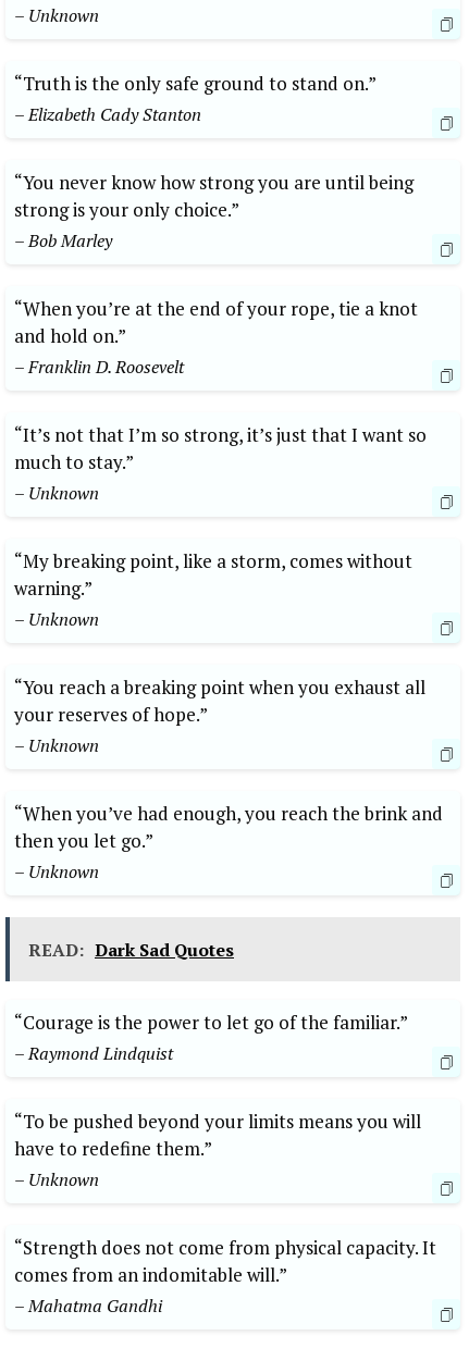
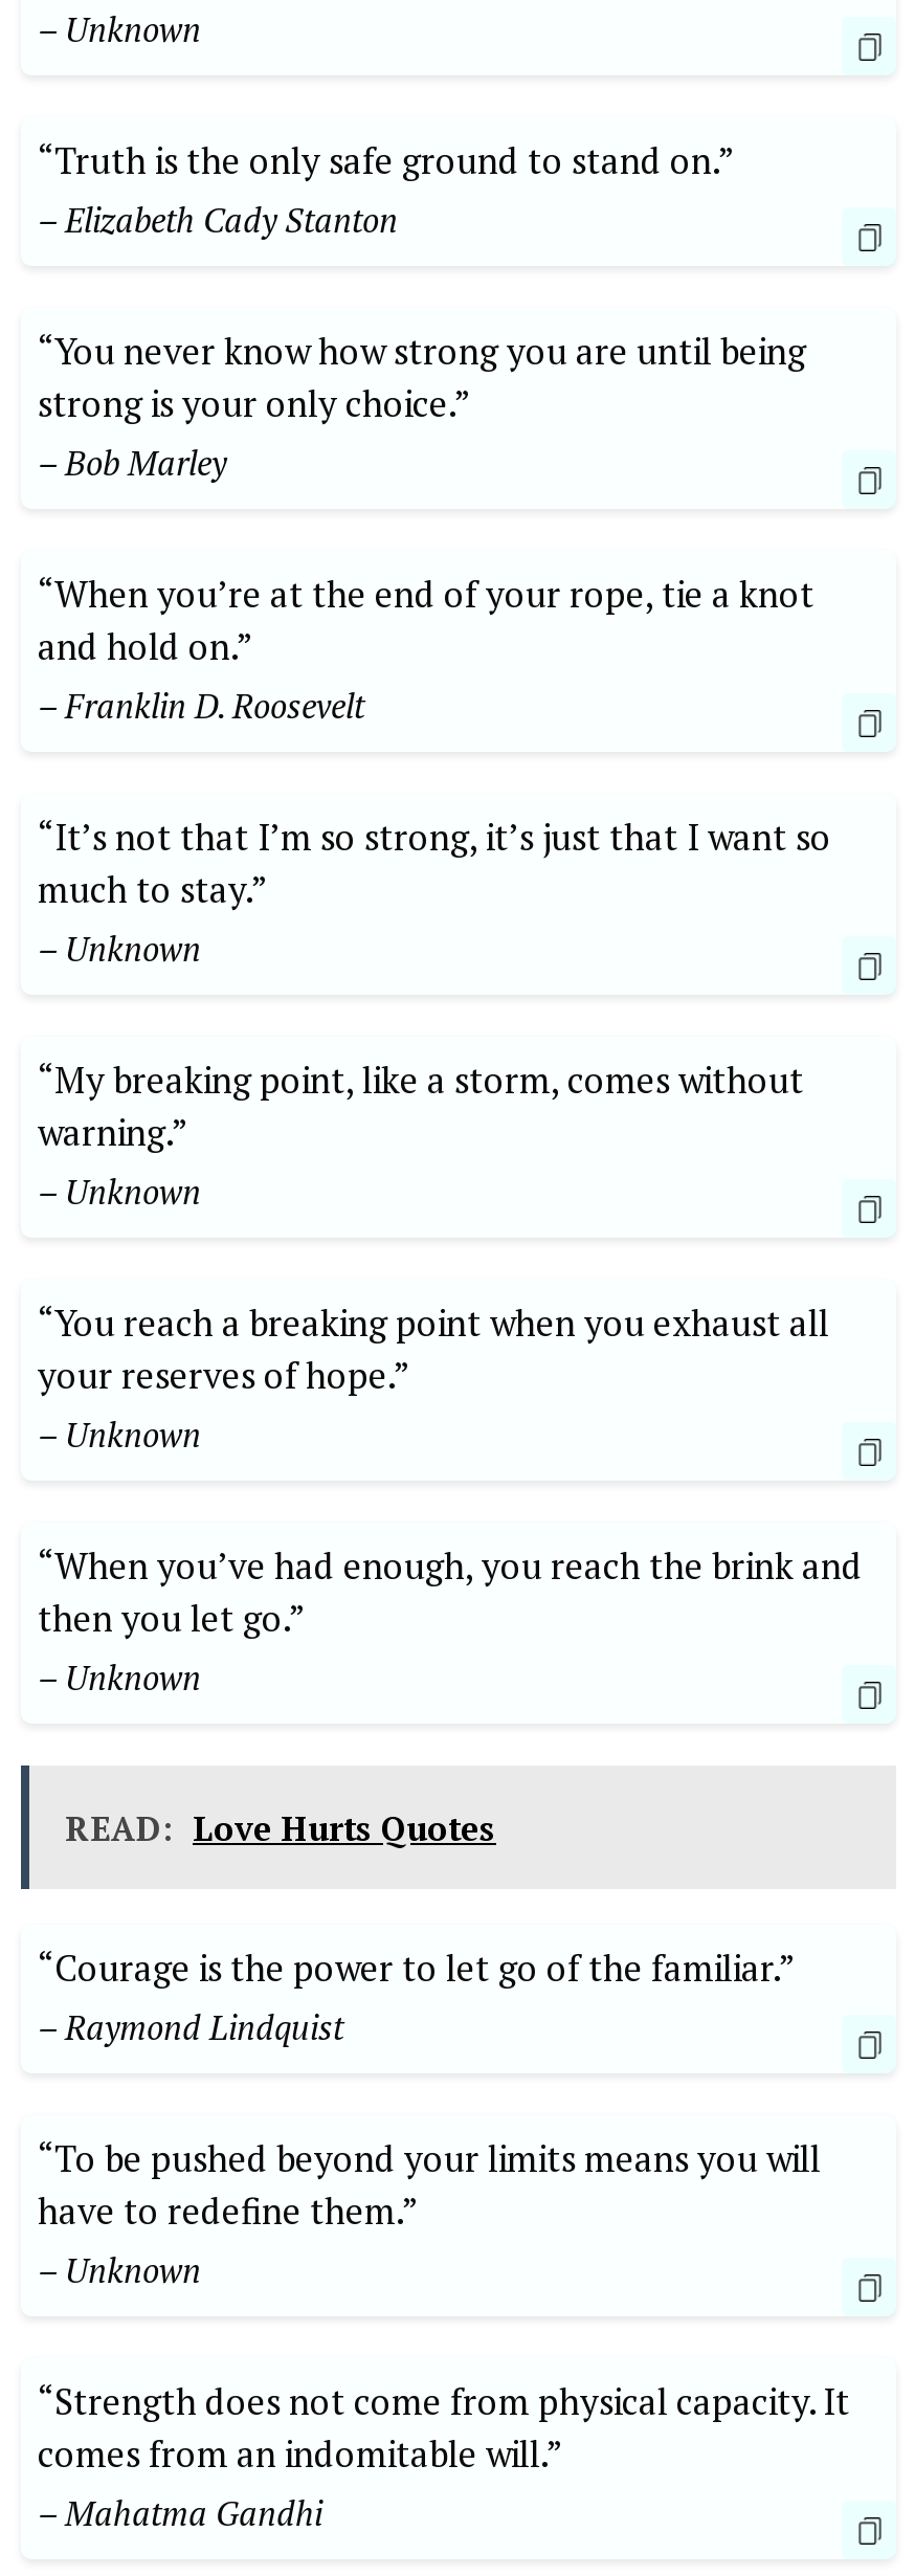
- READ: Dark Sad Quotes
+ READ: Love Hurts Quotes
